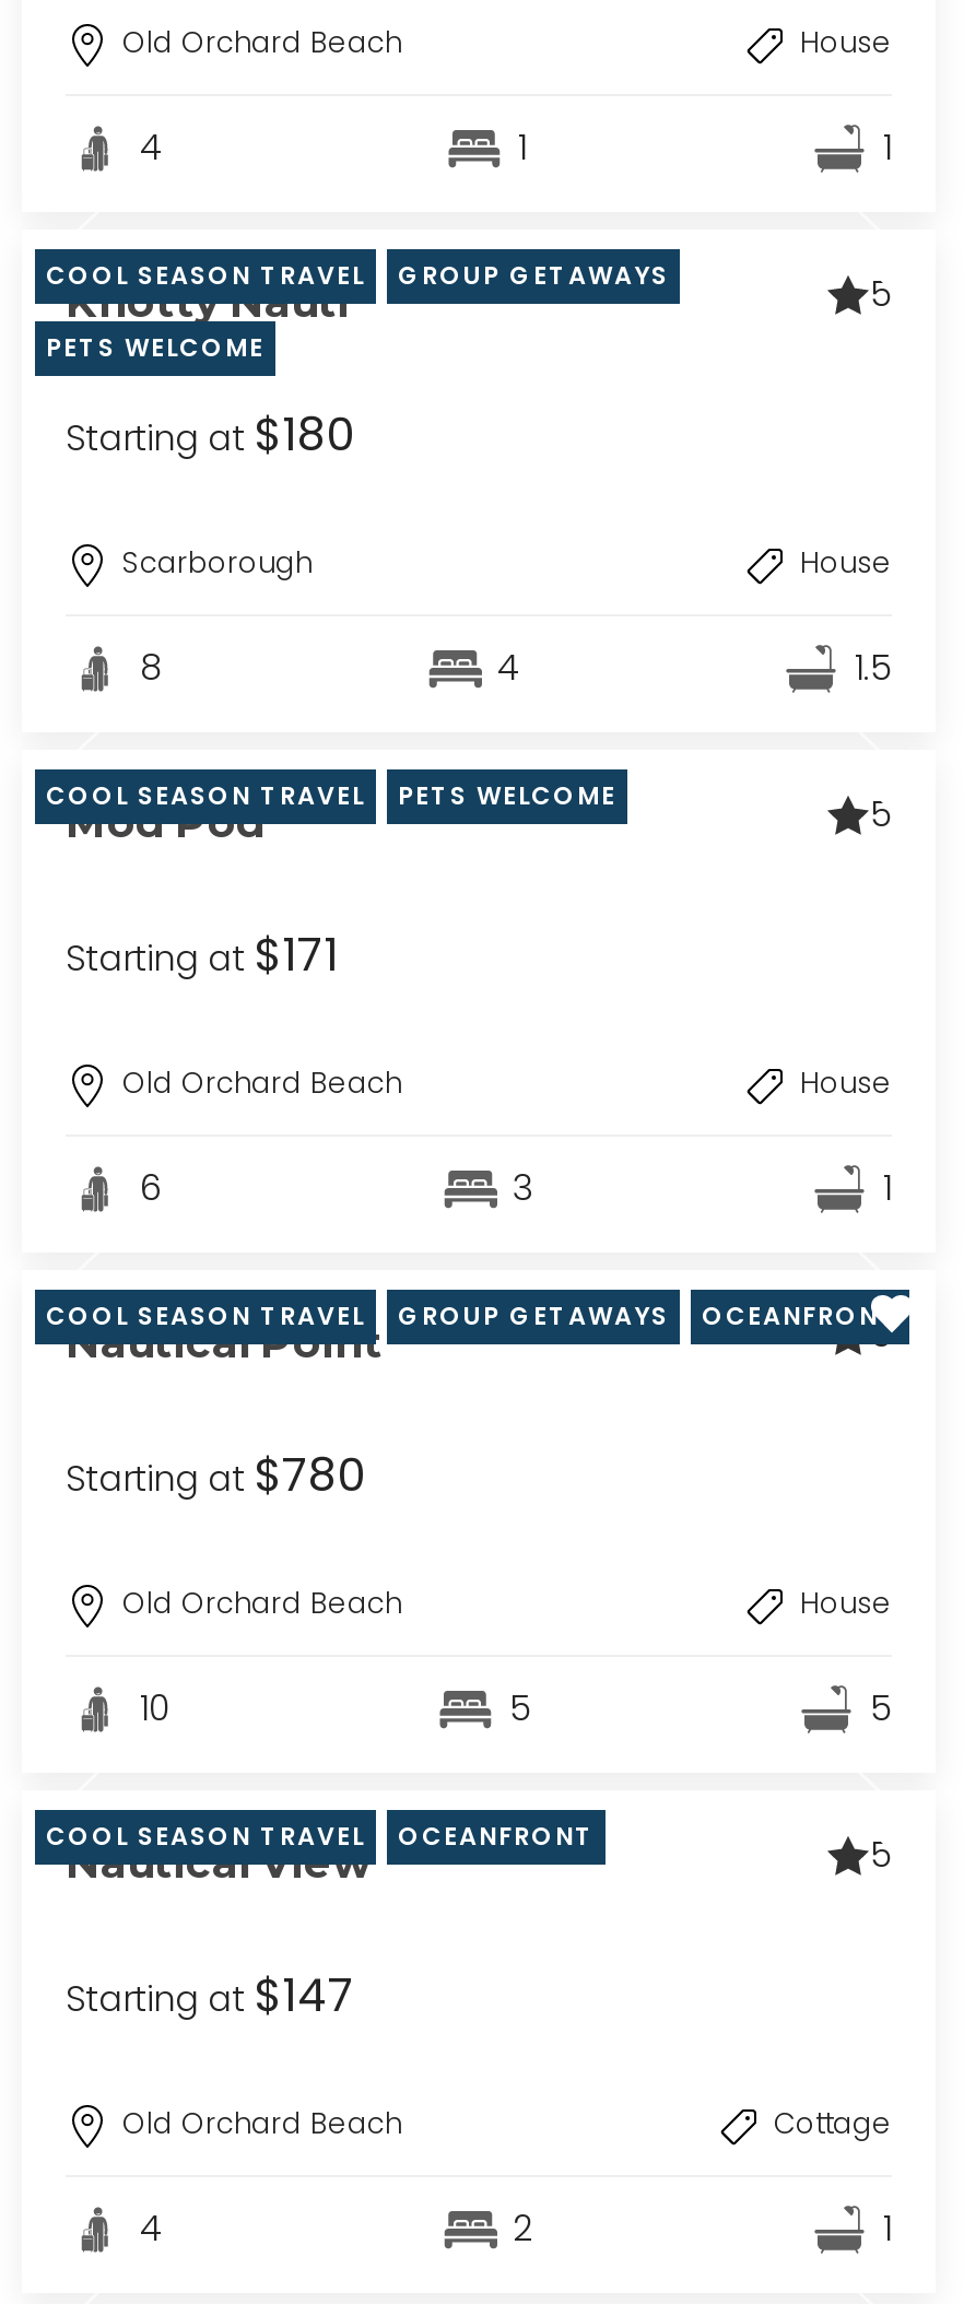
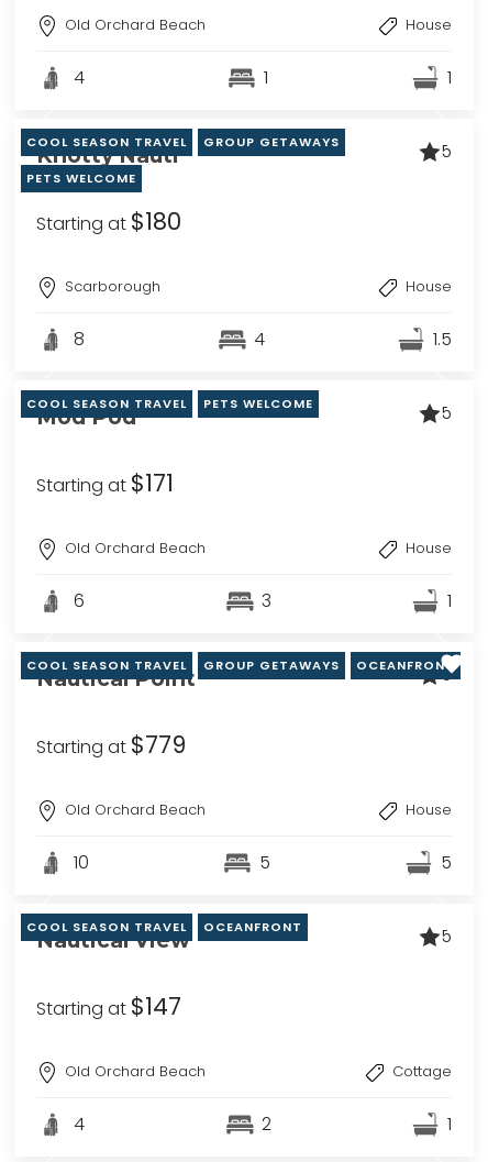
- Starting at $780
+ Starting at $779
